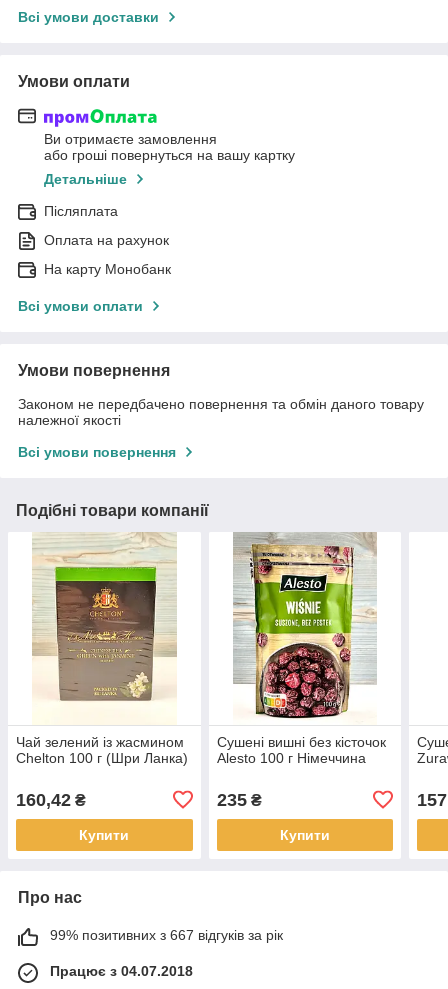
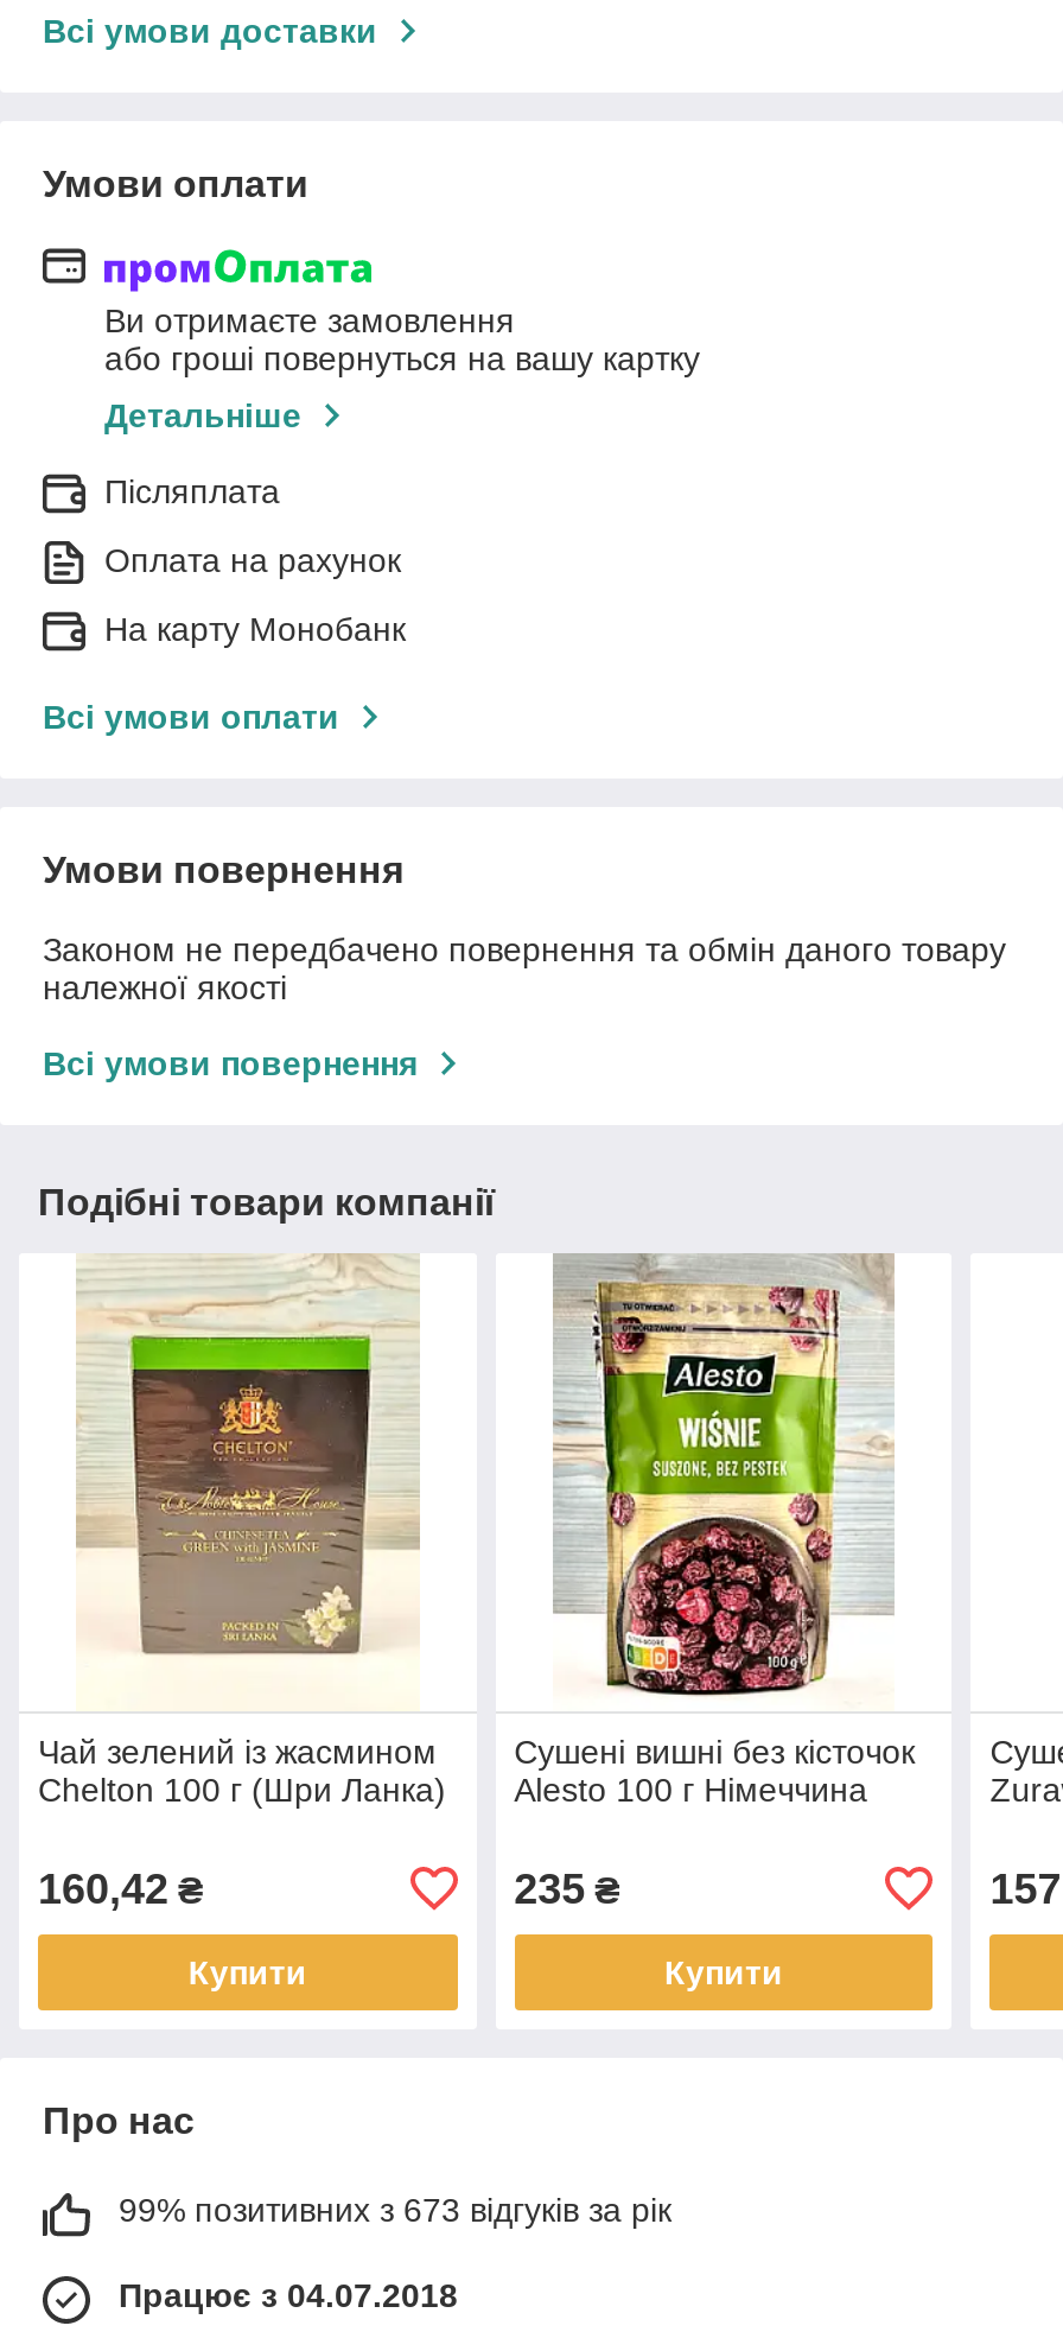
- 99% позитивних з 667 відгуків за рік
+ 99% позитивних з 673 відгуків за рік
